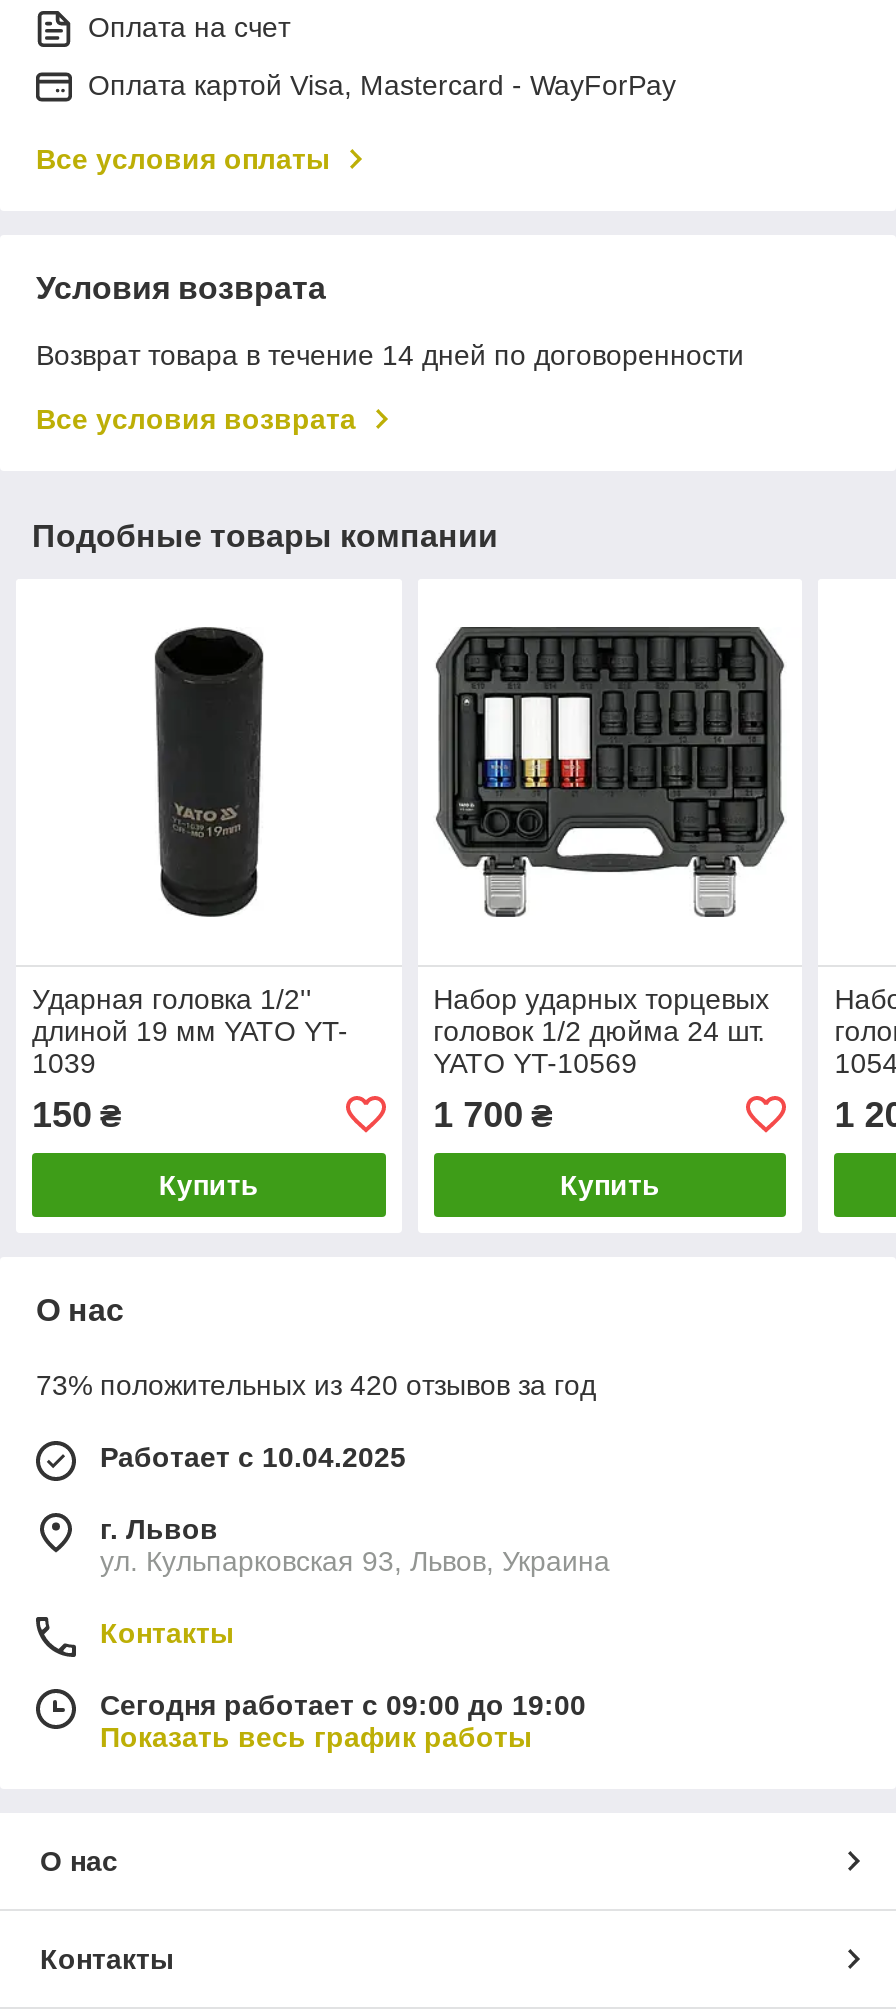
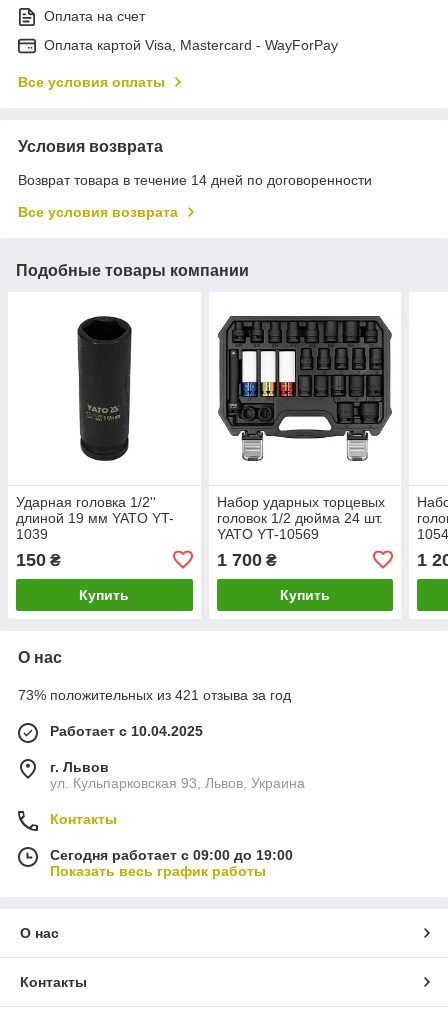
- 73% положительных из 420 отзывов за год
+ 73% положительных из 421 отзыва за год
